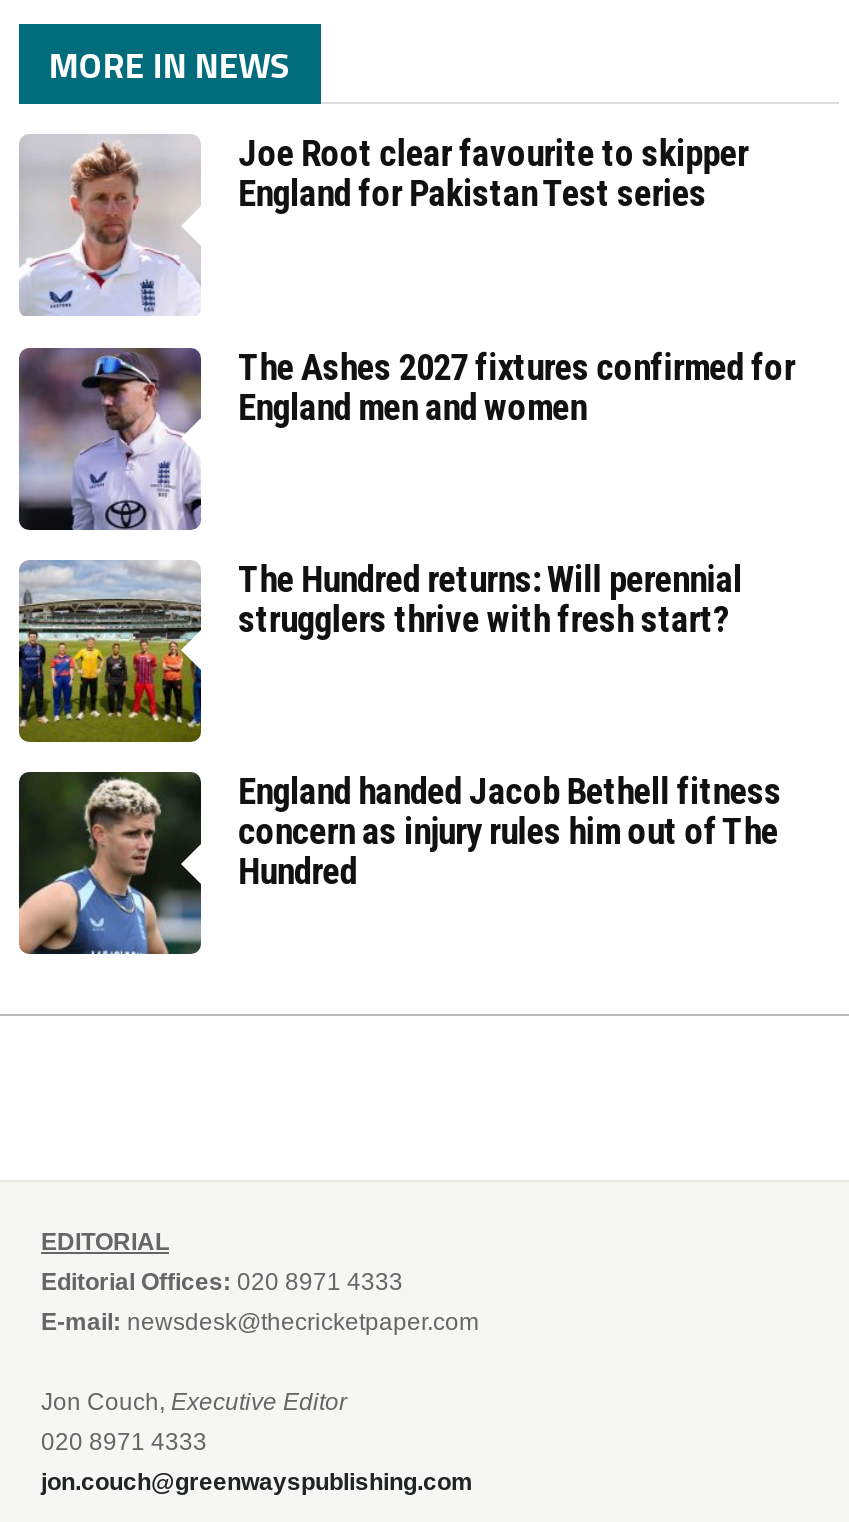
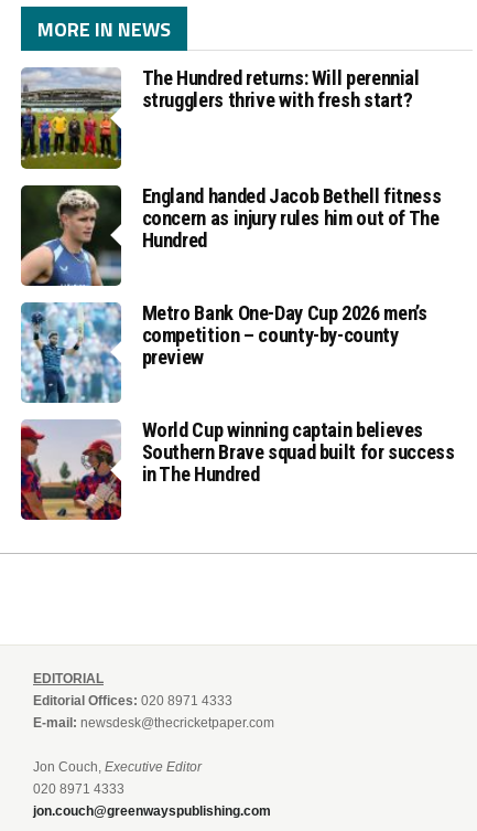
- [image]
- Joe Root clear favourite to skipper
- England for Pakistan Test series

- [image]
- The Ashes 2027 fixtures confirmed for
- England men and women

moved up: [image] | The Hundred returns: Will perennial | strugglers thrive with fresh start? | England handed Jacob Bethell fitness | concern as injury rules him out of The | Hundred

+ [image]
+ Metro Bank One-Day Cup 2026 men’s
+ competition – county-by-county
+ preview
+ World Cup winning captain believes
+ Southern Brave squad built for success
+ in The Hundred

+ [image]
